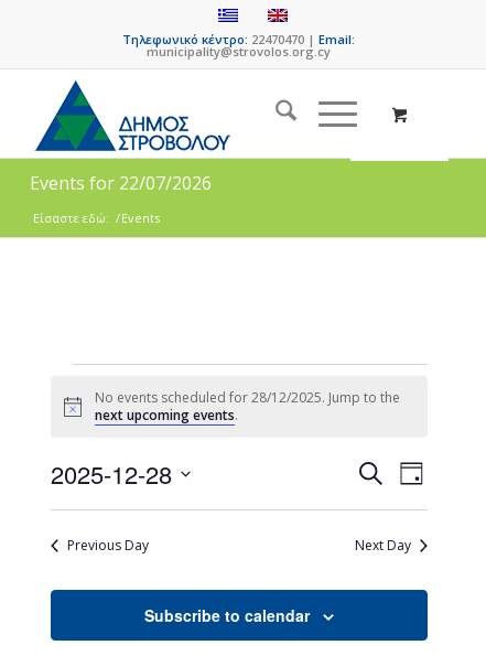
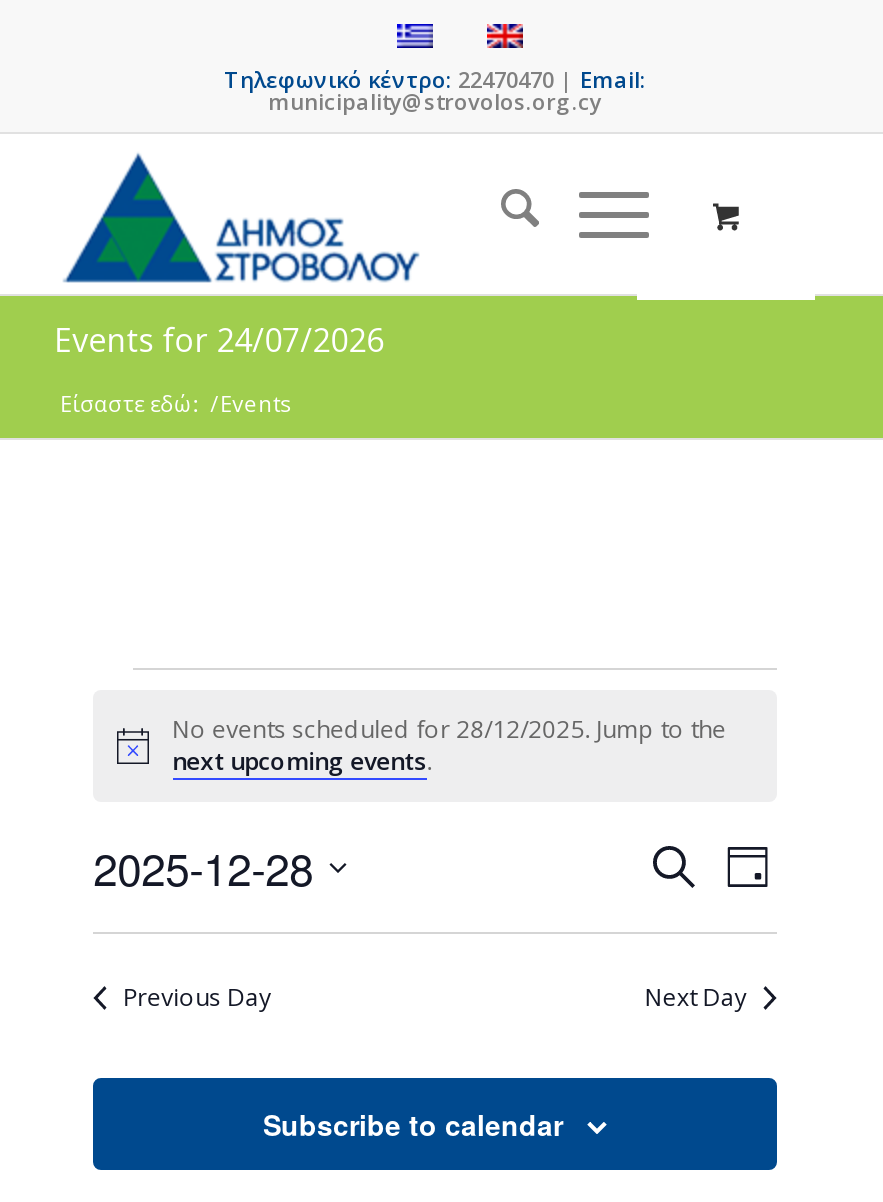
- Events for 22/07/2026
+ Events for 24/07/2026
